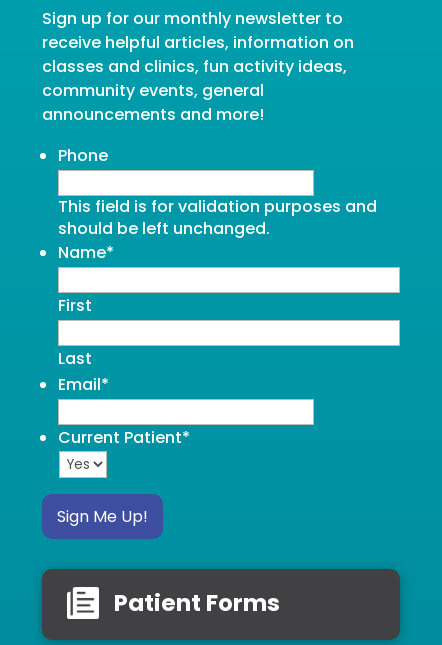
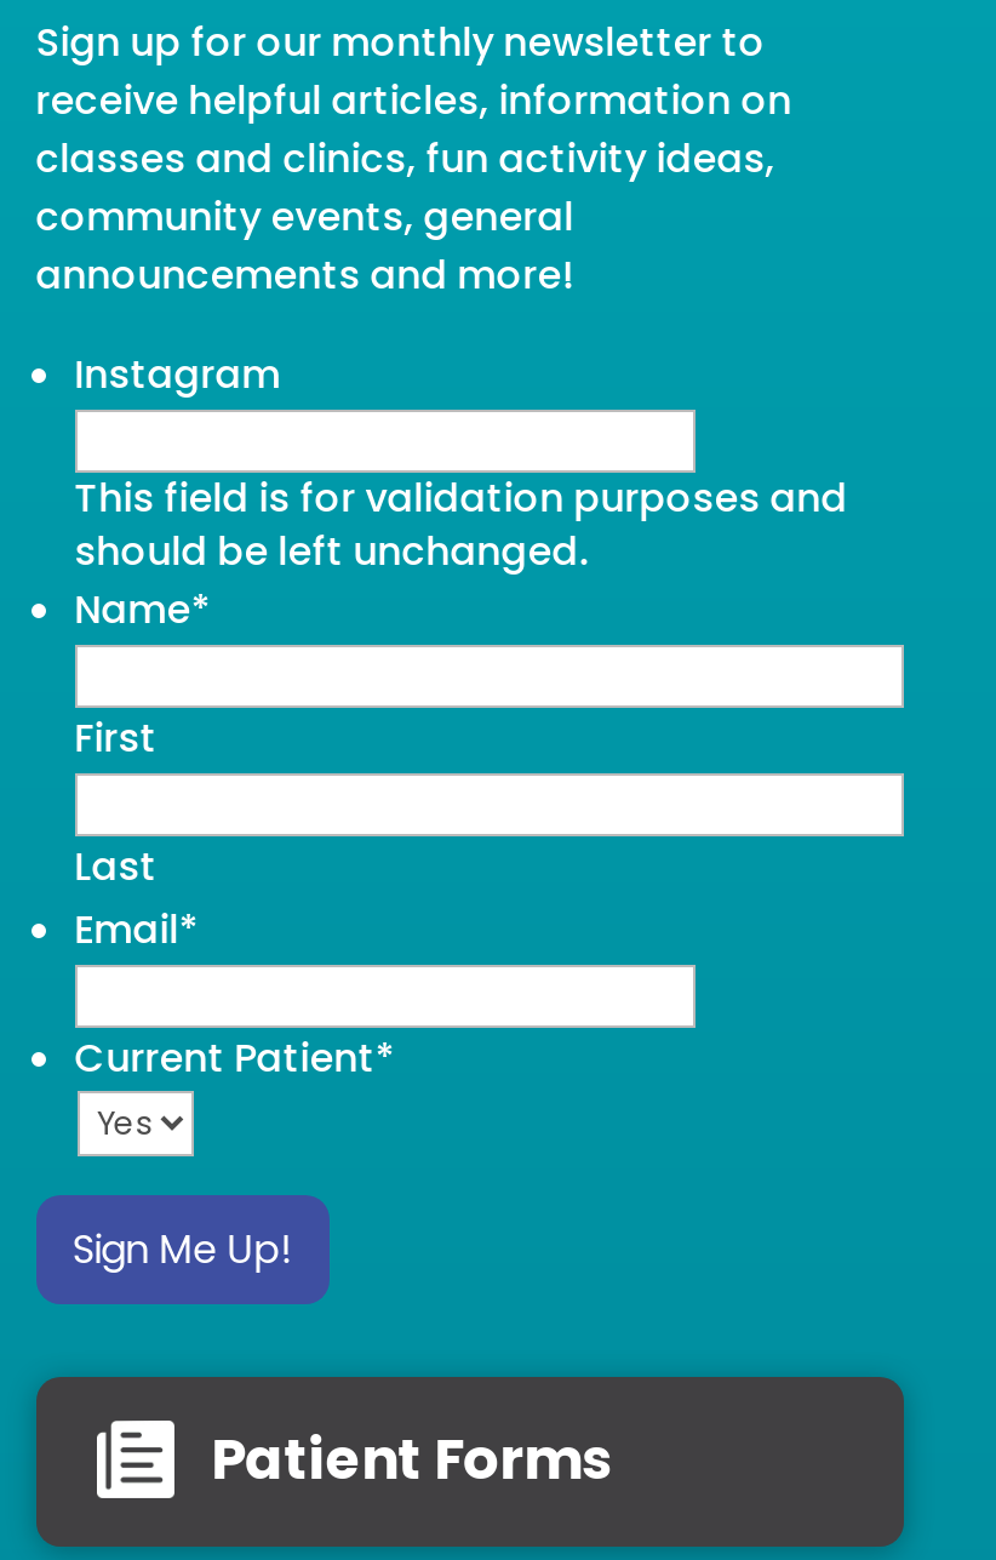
- Phone
+ Instagram
